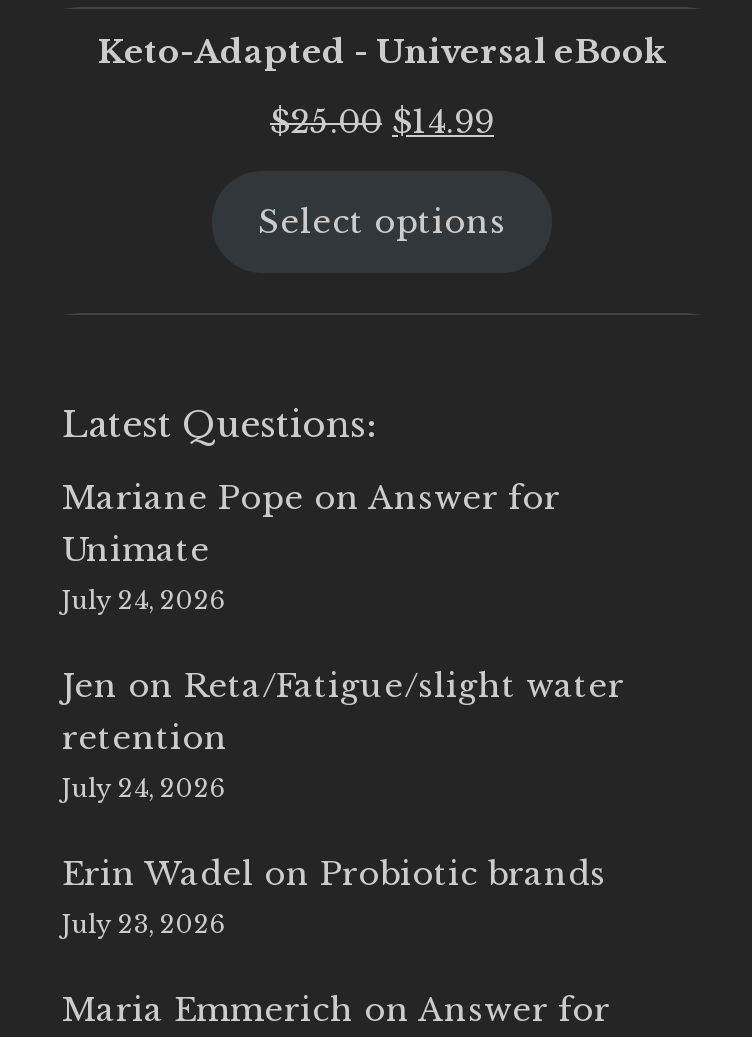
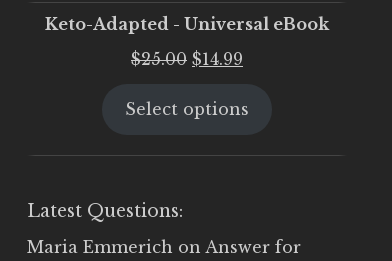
- Mariane Pope on Answer for
- Unimate
- July 24, 2026
- Jen on Reta/Fatigue/slight water
- retention
- July 24, 2026
- Erin Wadel on Probiotic brands
- July 23, 2026
